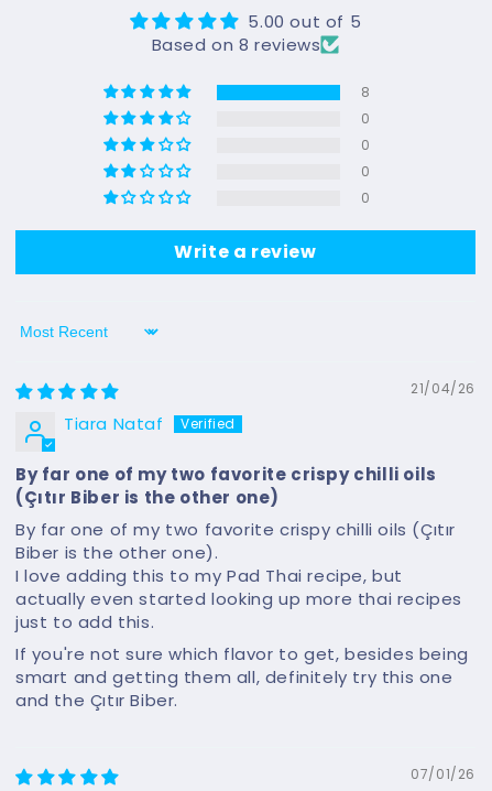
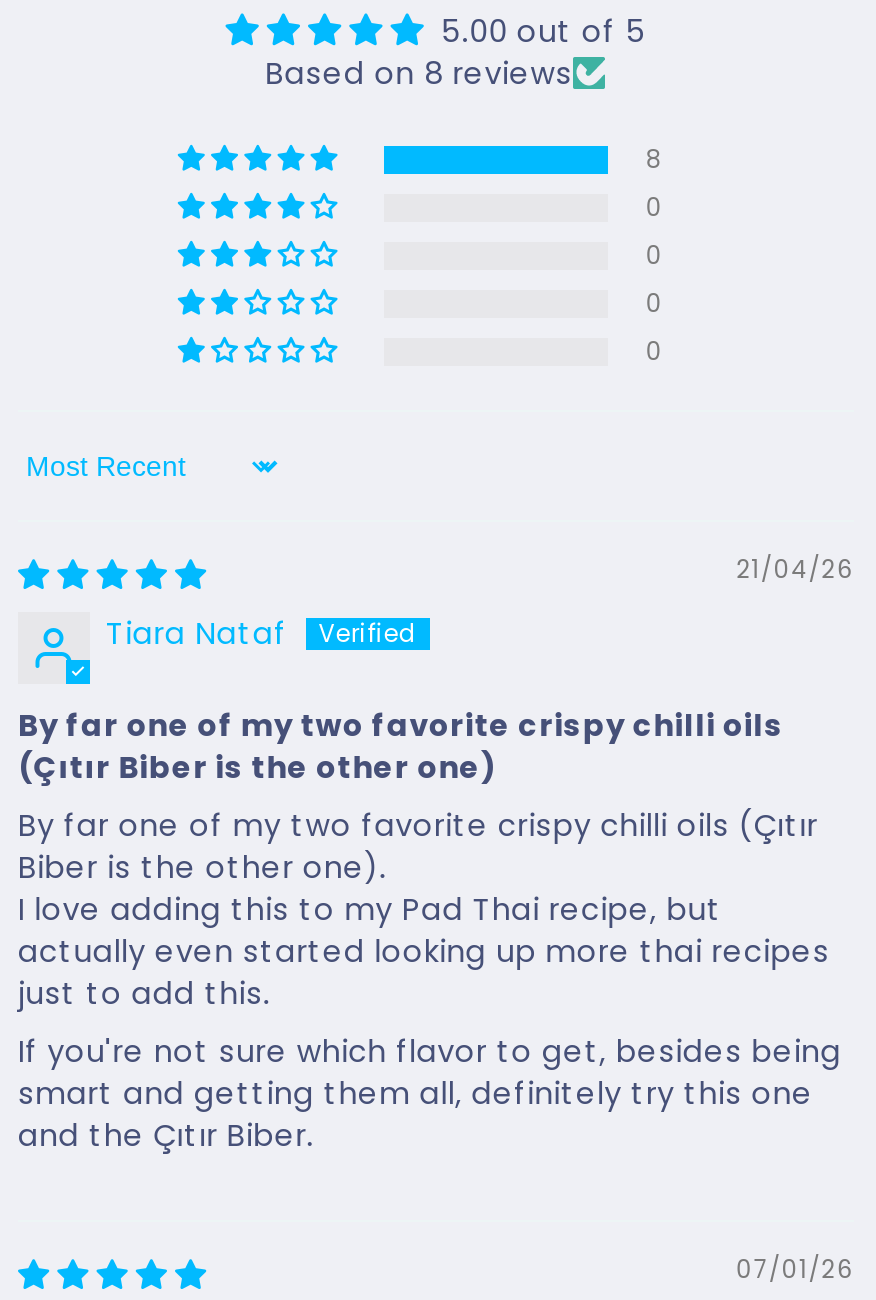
- Write a review
